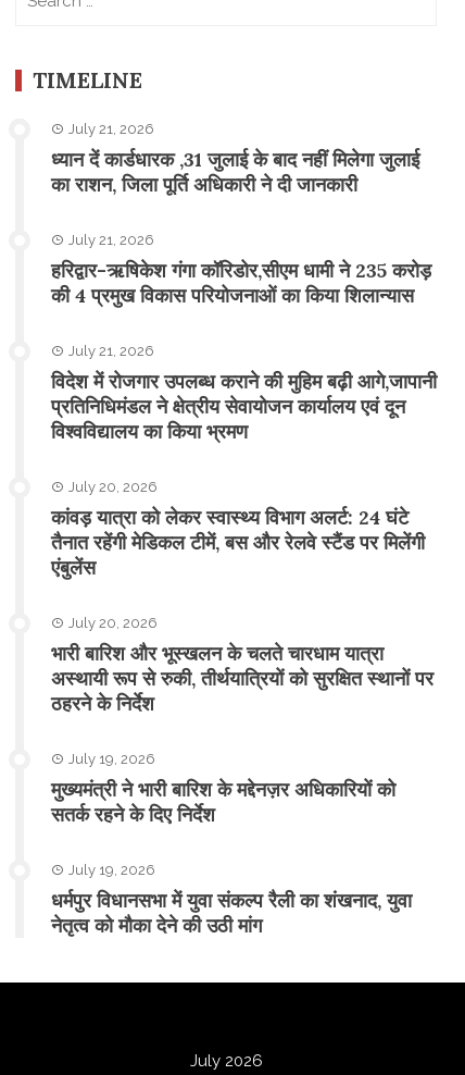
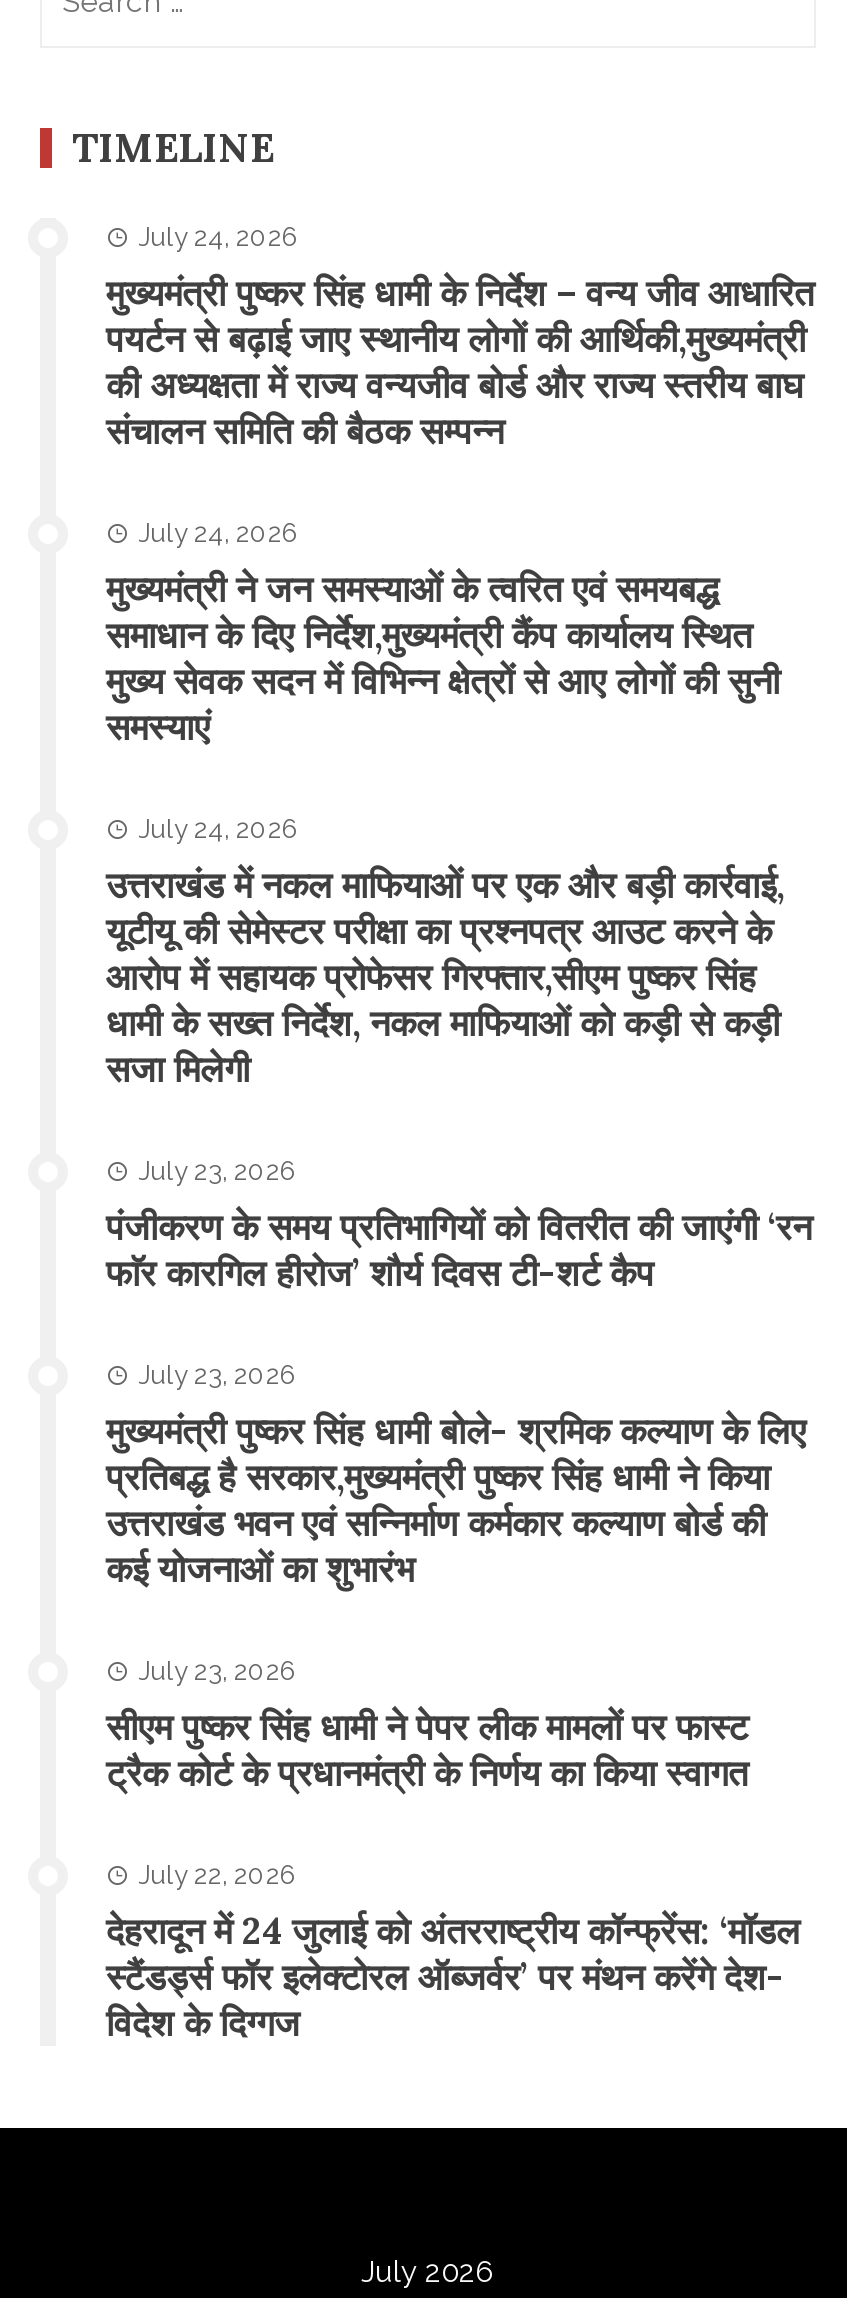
- July 21, 2026
- ध्यान दें कार्डधारक ,31 जुलाई के बाद नहीं मिलेगा जुलाई
- का राशन, जिला पूर्ति अधिकारी ने दी जानकारी
+ July 24, 2026
+ मुख्यमंत्री पुष्कर सिंह धामी के निर्देश – वन्य जीव आधारित
+ पयर्टन से बढ़ाई जाए स्थानीय लोगों की आर्थिकी,मुख्यमंत्री
+ की अध्यक्षता में राज्य वन्यजीव बोर्ड और राज्य स्तरीय बाघ
+ संचालन समिति की बैठक सम्पन्न

- July 21, 2026
- हरिद्वार-ऋषिकेश गंगा कॉरिडोर,सीएम धामी ने 235 करोड़
- की 4 प्रमुख विकास परियोजनाओं का किया शिलान्यास
+ July 24, 2026
+ मुख्यमंत्री ने जन समस्याओं के त्वरित एवं समयबद्ध
+ समाधान के दिए निर्देश,मुख्यमंत्री कैंप कार्यालय स्थित
+ मुख्य सेवक सदन में विभिन्न क्षेत्रों से आए लोगों की सुनी
+ समस्याएं

- July 21, 2026
- विदेश में रोजगार उपलब्ध कराने की मुहिम बढ़ी आगे,जापानी
- प्रतिनिधिमंडल ने क्षेत्रीय सेवायोजन कार्यालय एवं दून
- विश्वविद्यालय का किया भ्रमण
+ July 24, 2026
+ उत्तराखंड में नकल माफियाओं पर एक और बड़ी कार्रवाई,
+ यूटीयू की सेमेस्टर परीक्षा का प्रश्नपत्र आउट करने के
+ आरोप में सहायक प्रोफेसर गिरफ्तार,सीएम पुष्कर सिंह
+ धामी के सख्त निर्देश, नकल माफियाओं को कड़ी से कड़ी
+ सजा मिलेगी

- July 20, 2026
- कांवड़ यात्रा को लेकर स्वास्थ्य विभाग अलर्ट: 24 घंटे
- तैनात रहेंगी मेडिकल टीमें, बस और रेलवे स्टैंड पर मिलेंगी
- एंबुलेंस
+ July 23, 2026
+ पंजीकरण के समय प्रतिभागियों को वितरीत की जाएंगी ‘रन
+ फाॅर कारगिल हीरोज’ शौर्य दिवस टी-शर्ट कैप

- July 20, 2026
- भारी बारिश और भूस्खलन के चलते चारधाम यात्रा
- अस्थायी रूप से रुकी, तीर्थयात्रियों को सुरक्षित स्थानों पर
- ठहरने के निर्देश
+ July 23, 2026
+ मुख्यमंत्री पुष्कर सिंह धामी बोले- श्रमिक कल्याण के लिए
+ प्रतिबद्ध है सरकार,मुख्यमंत्री पुष्कर सिंह धामी ने किया
+ उत्तराखंड भवन एवं सन्निर्माण कर्मकार कल्याण बोर्ड की
+ कई योजनाओं का शुभारंभ

- July 19, 2026
- मुख्यमंत्री ने भारी बारिश के मद्देनज़र अधिकारियों को
- सतर्क रहने के दिए निर्देश
+ July 23, 2026
+ सीएम पुष्कर सिंह धामी ने पेपर लीक मामलों पर फास्ट
+ ट्रैक कोर्ट के प्रधानमंत्री के निर्णय का किया स्वागत

- July 19, 2026
- धर्मपुर विधानसभा में युवा संकल्प रैली का शंखनाद, युवा
- नेतृत्व को मौका देने की उठी मांग
+ July 22, 2026
+ देहरादून में 24 जुलाई को अंतरराष्ट्रीय कॉन्फ्रेंस: ‘मॉडल
+ स्टैंडर्ड्स फॉर इलेक्टोरल ऑब्जर्वर’ पर मंथन करेंगे देश-
+ विदेश के दिग्गज
